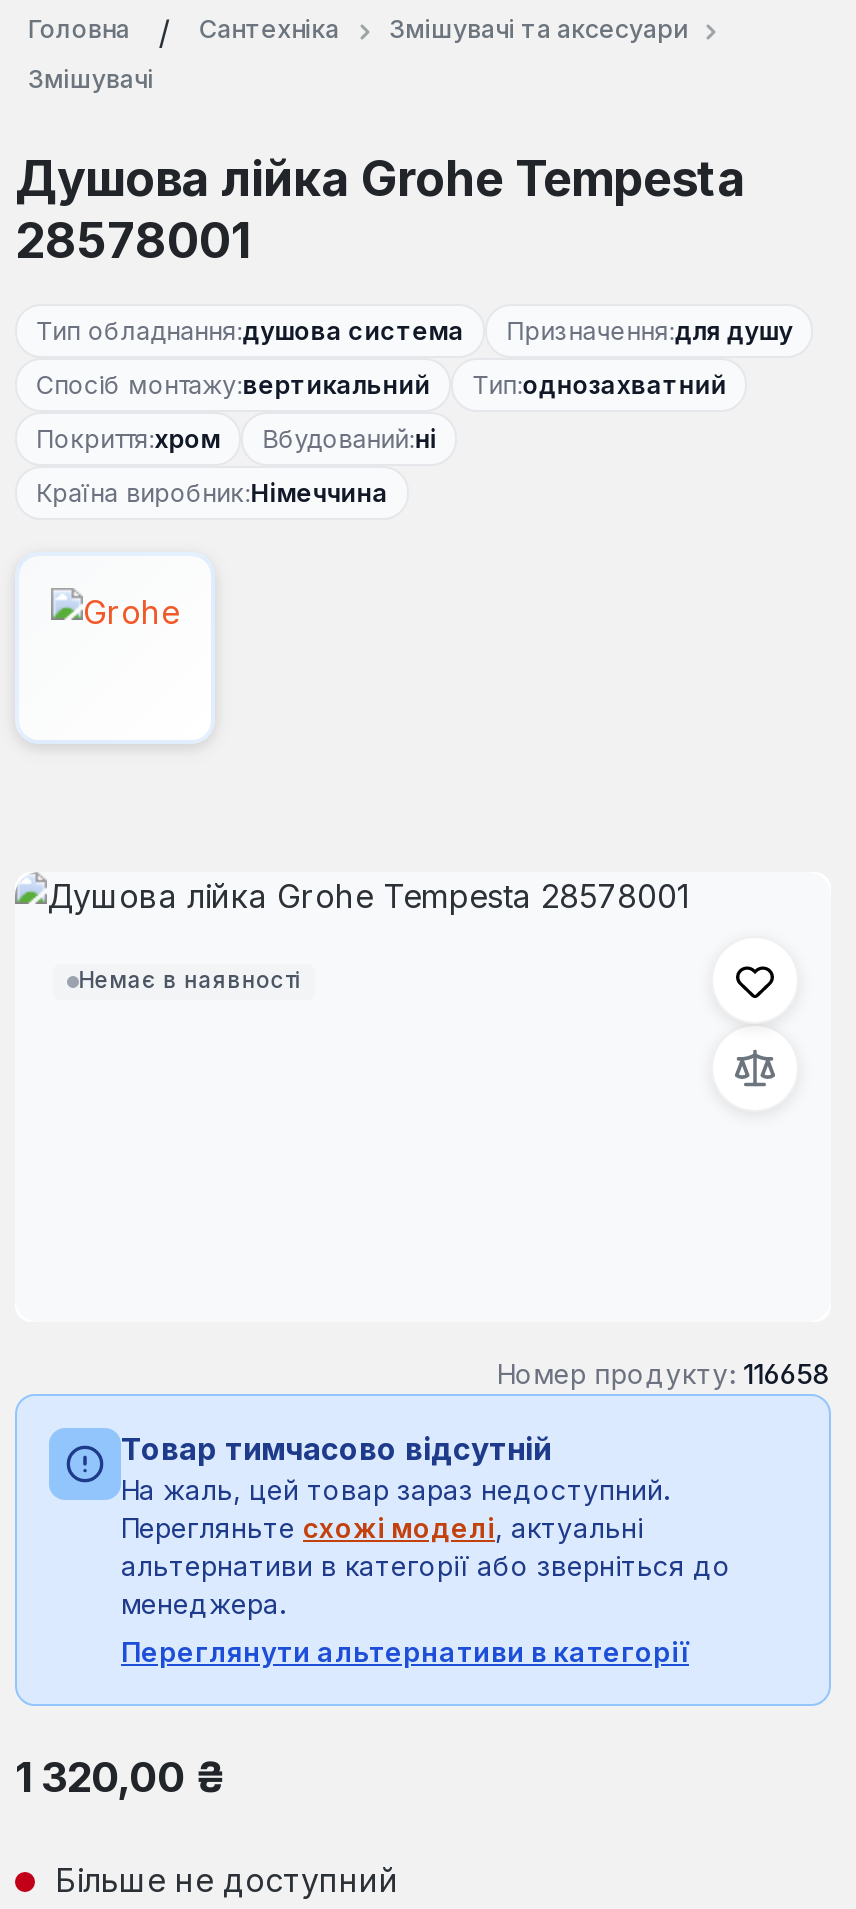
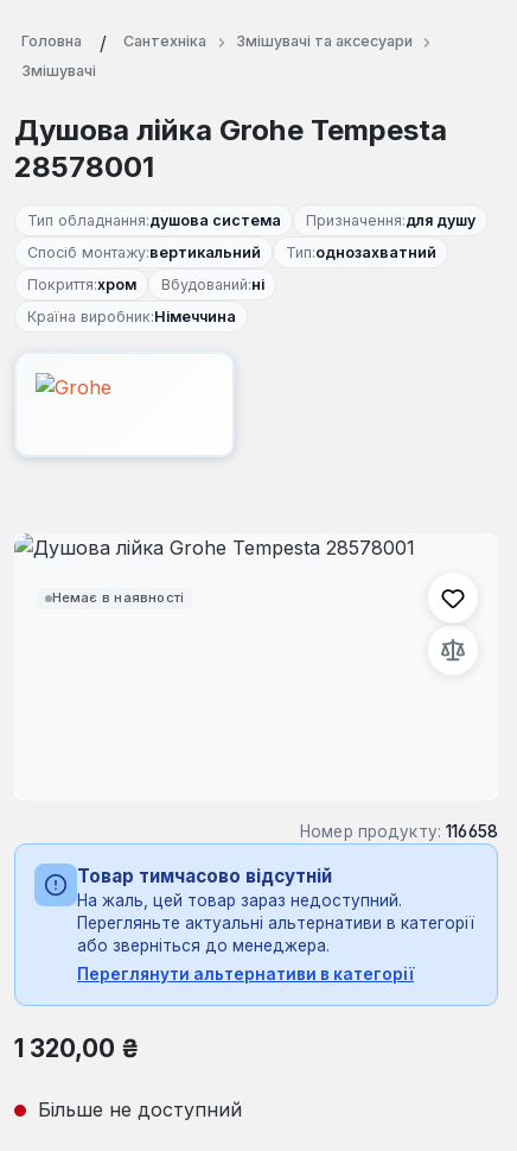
- Перегляньте схожі моделі, актуальні
- альтернативи в категорії або зверніться до
- менеджера.
+ Перегляньте актуальні альтернативи в категорії
+ або зверніться до менеджера.
